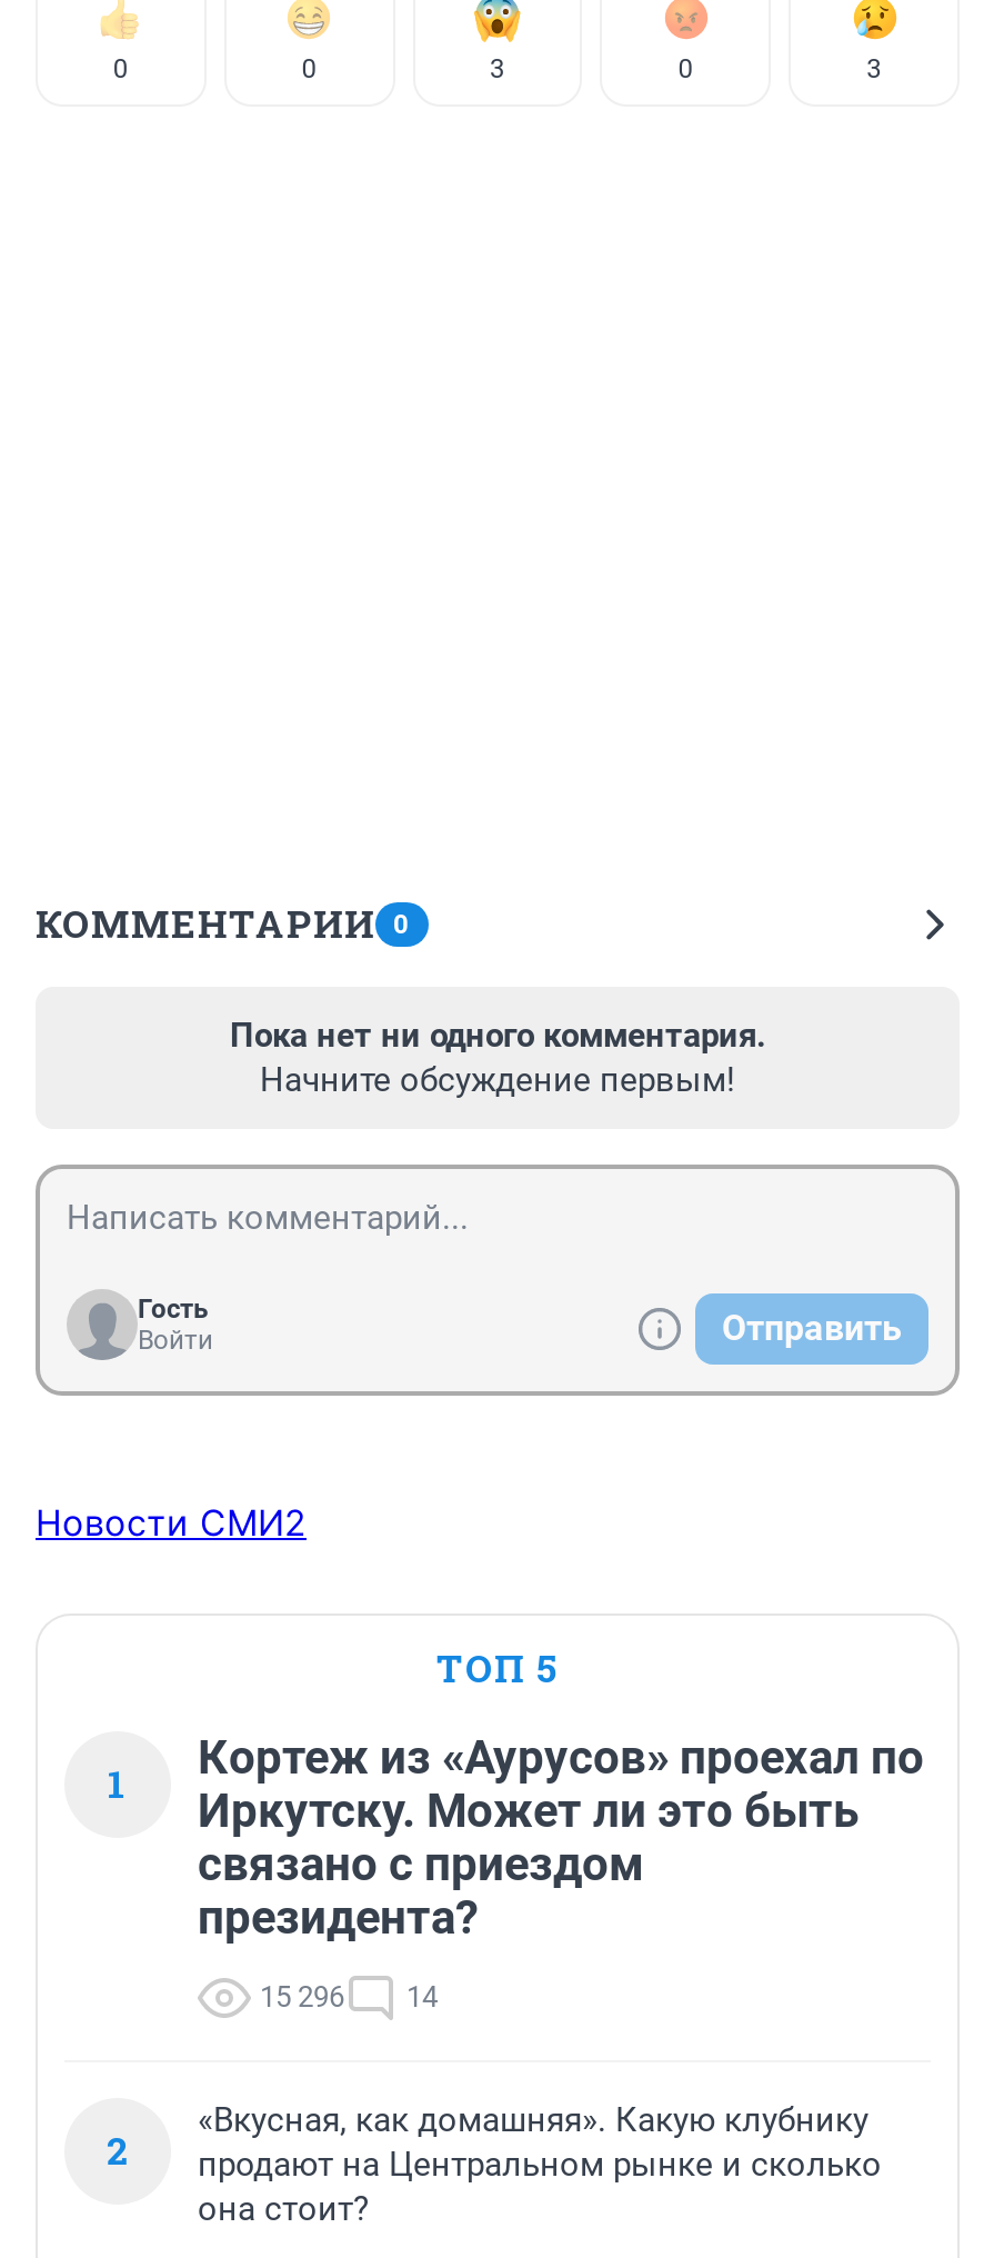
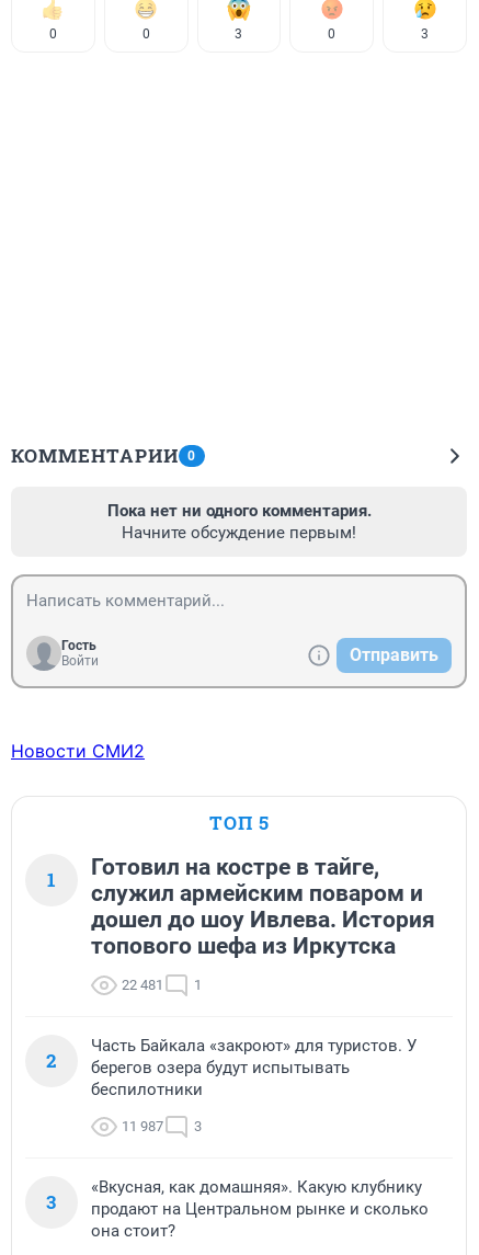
- Кортеж из «Аурусов» проехал по
- Иркутску. Может ли это быть
- связано с приездом
- президента?
+ Готовил на костре в тайге,
+ служил армейским поваром и
+ дошел до шоу Ивлева. История
+ топового шефа из Иркутска

+ Часть Байкала «закроют» для туристов. У
+ берегов озера будут испытывать
+ беспилотники
+ 11 987
+ 3
+ 3

- 15 296
- 14
+ 22 481
+ 1
